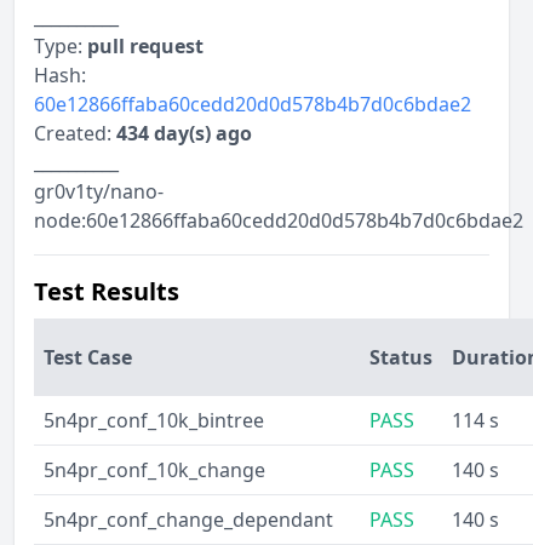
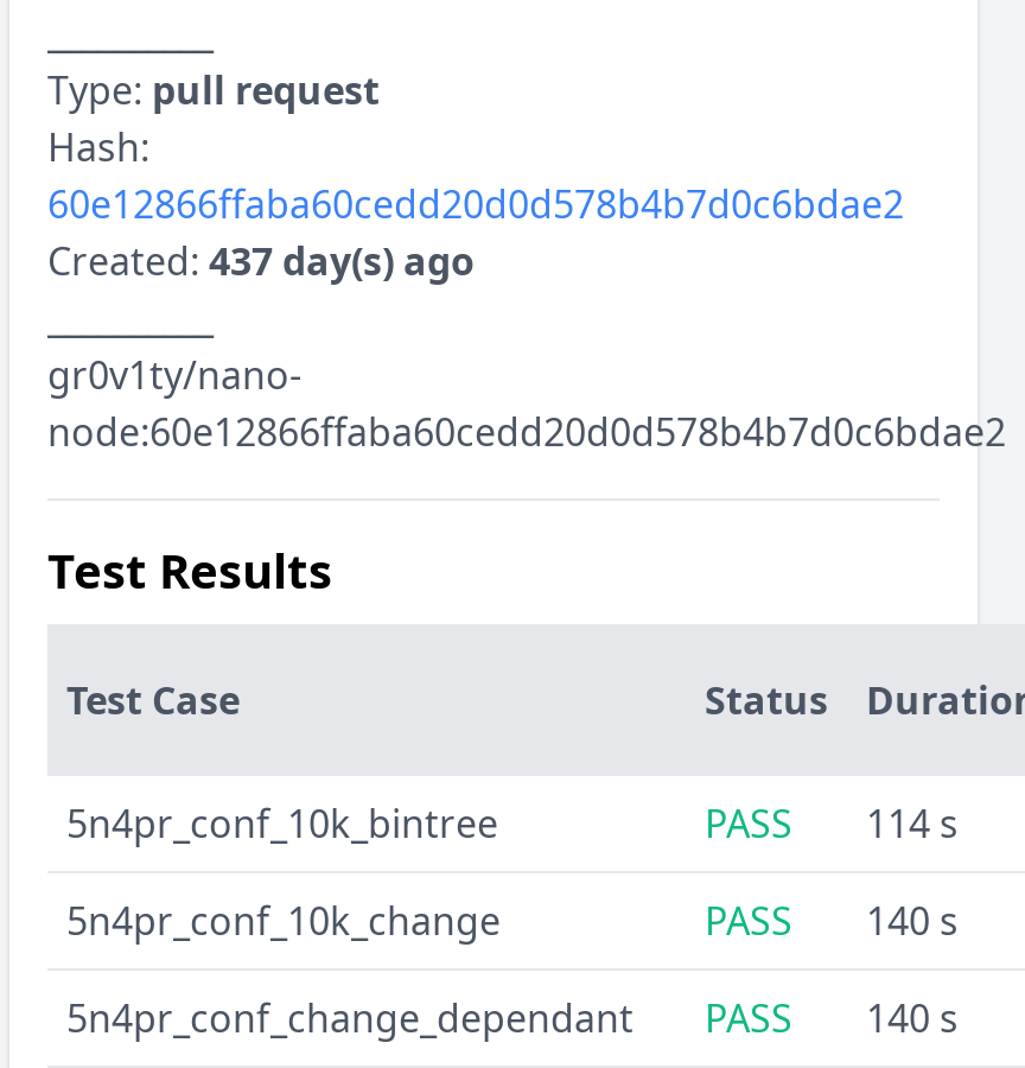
- Created: 434 day(s) ago
+ Created: 437 day(s) ago
